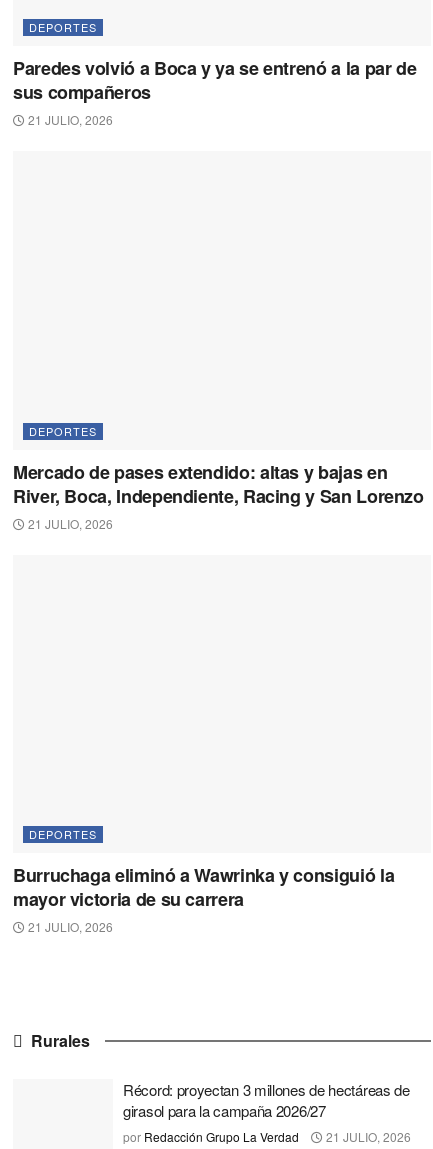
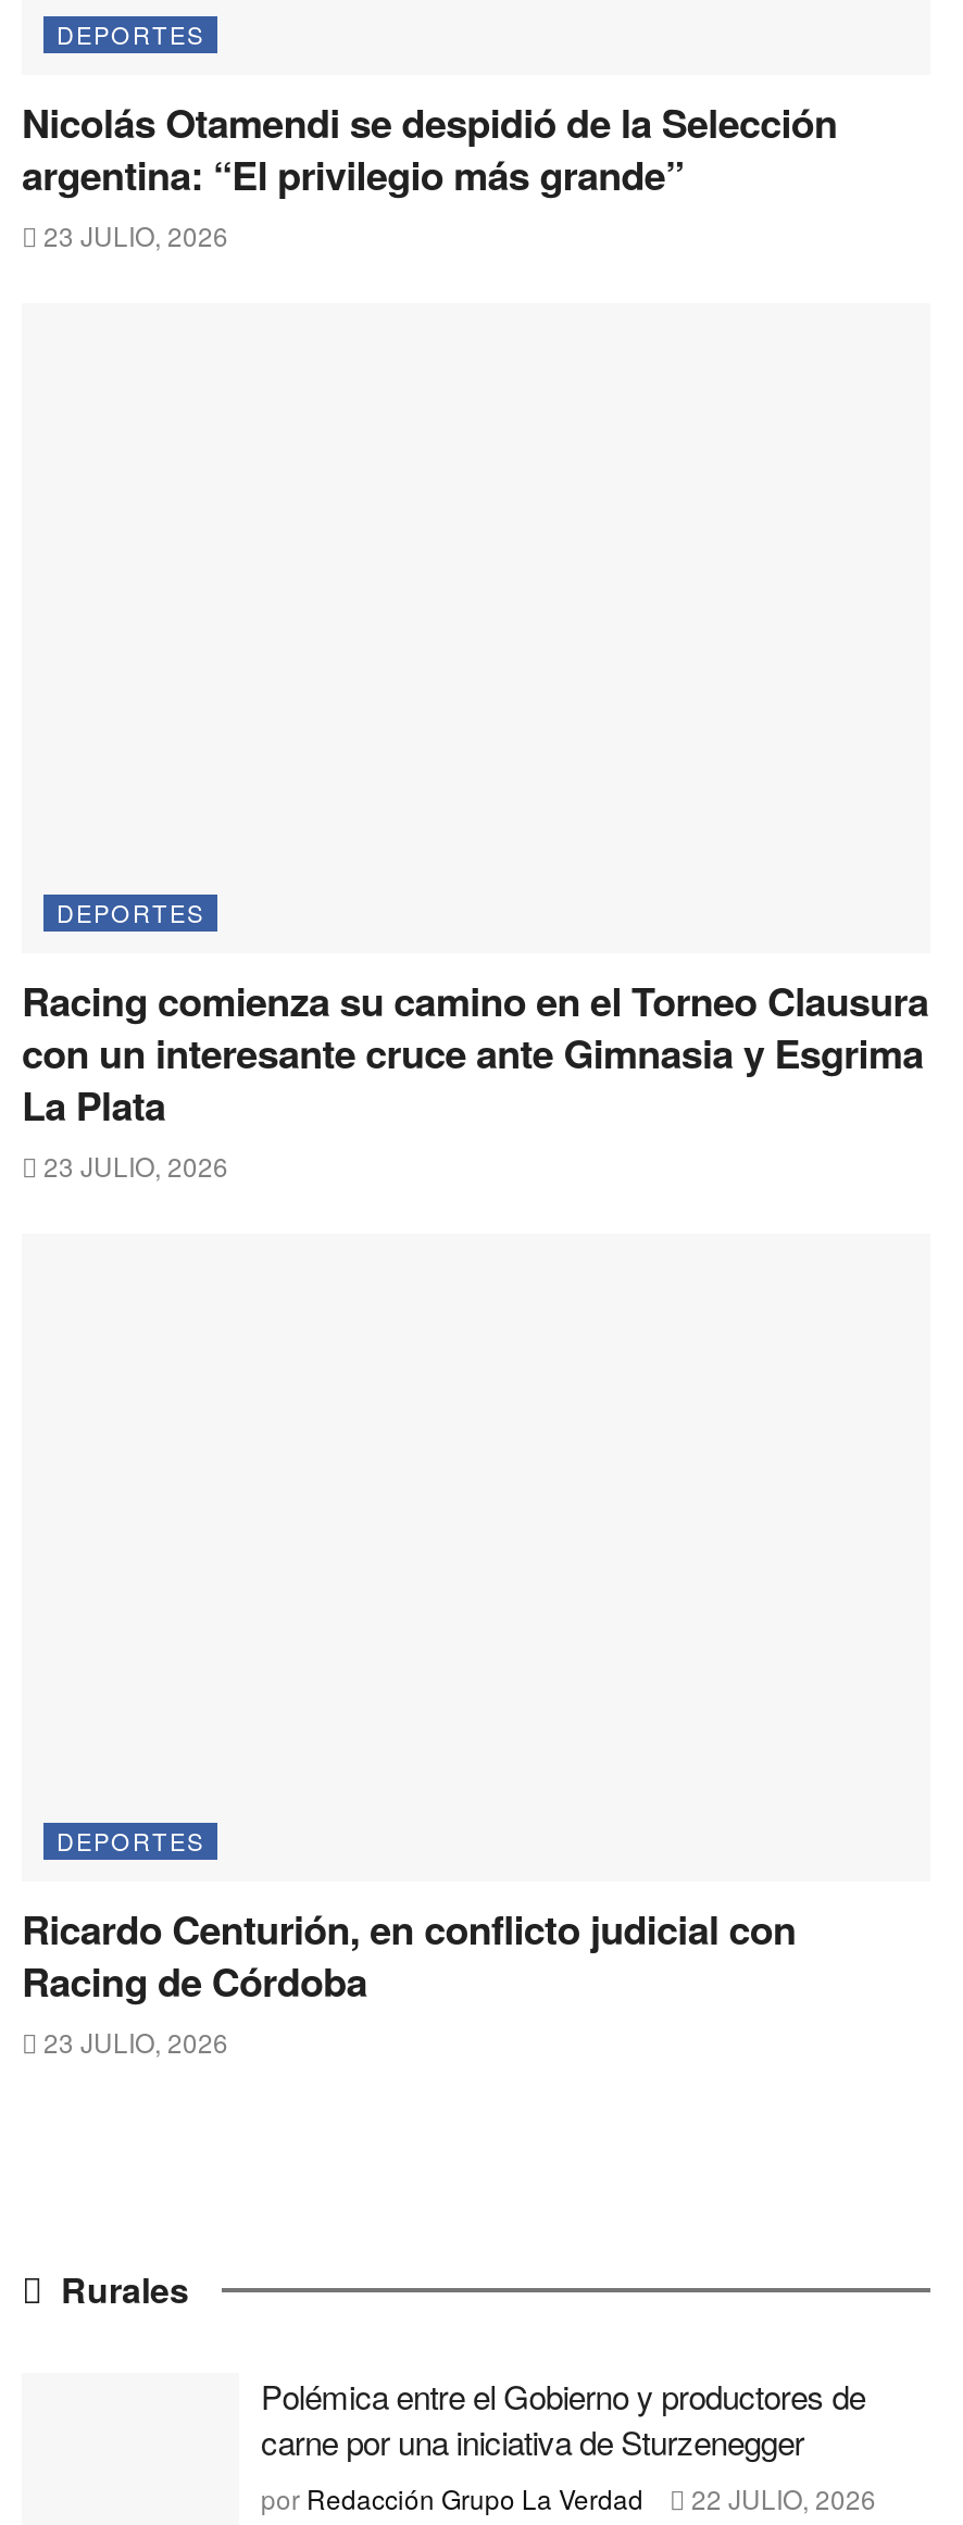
- Paredes volvió a Boca y ya se entrenó a la par de
- sus compañeros
- 21 JULIO, 2026
+ Nicolás Otamendi se despidió de la Selección
+ argentina: “El privilegio más grande”
+ 23 JULIO, 2026

- Mercado de pases extendido: altas y bajas en
- River, Boca, Independiente, Racing y San Lorenzo
- 21 JULIO, 2026
+ Racing comienza su camino en el Torneo Clausura
+ con un interesante cruce ante Gimnasia y Esgrima
+ La Plata
+ 23 JULIO, 2026

- Burruchaga eliminó a Wawrinka y consiguió la
- mayor victoria de su carrera
- 21 JULIO, 2026
+ Ricardo Centurión, en conflicto judicial con
+ Racing de Córdoba
+ 23 JULIO, 2026

- Récord: proyectan 3 millones de hectáreas de
- girasol para la campaña 2026/27
+ Polémica entre el Gobierno y productores de
+ carne por una iniciativa de Sturzenegger

- por Redacción Grupo La Verdad 21 JULIO, 2026
+ por Redacción Grupo La Verdad 22 JULIO, 2026
